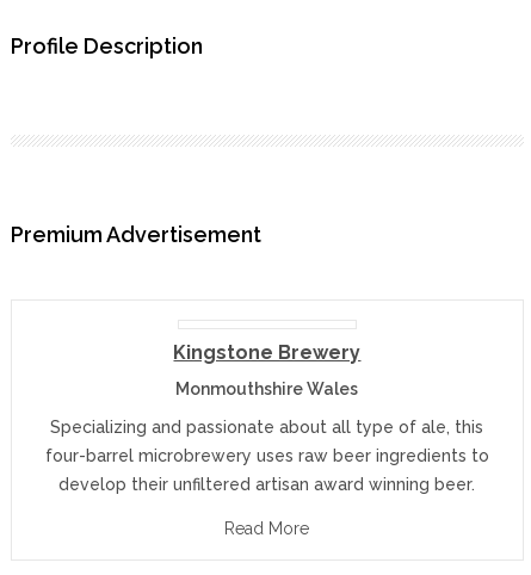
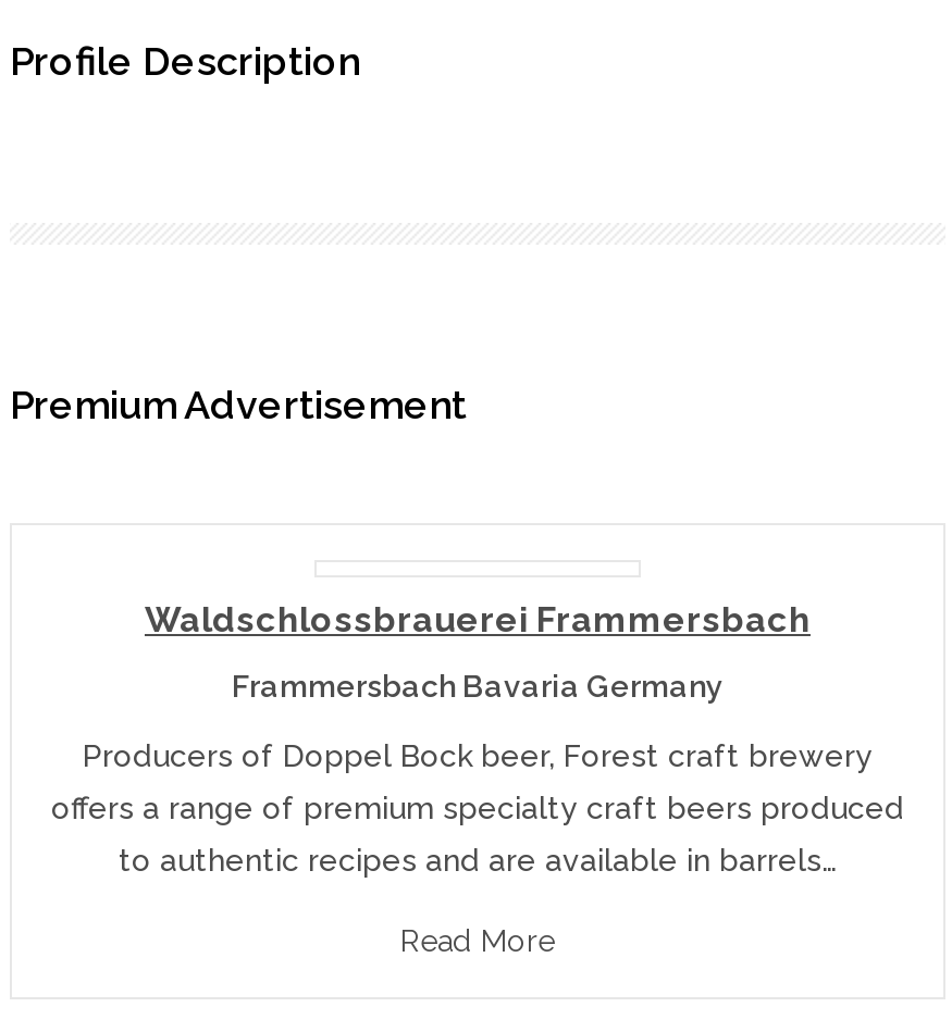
- Kingstone Brewery
+ Waldschlossbrauerei Frammersbach

- Monmouthshire Wales
+ Frammersbach Bavaria Germany

- Specializing and passionate about all type of ale, this
+ Producers of Doppel Bock beer, Forest craft brewery

- four-barrel microbrewery uses raw beer ingredients to
+ offers a range of premium specialty craft beers produced

- develop their unfiltered artisan award winning beer.
+ to authentic recipes and are available in barrels…
